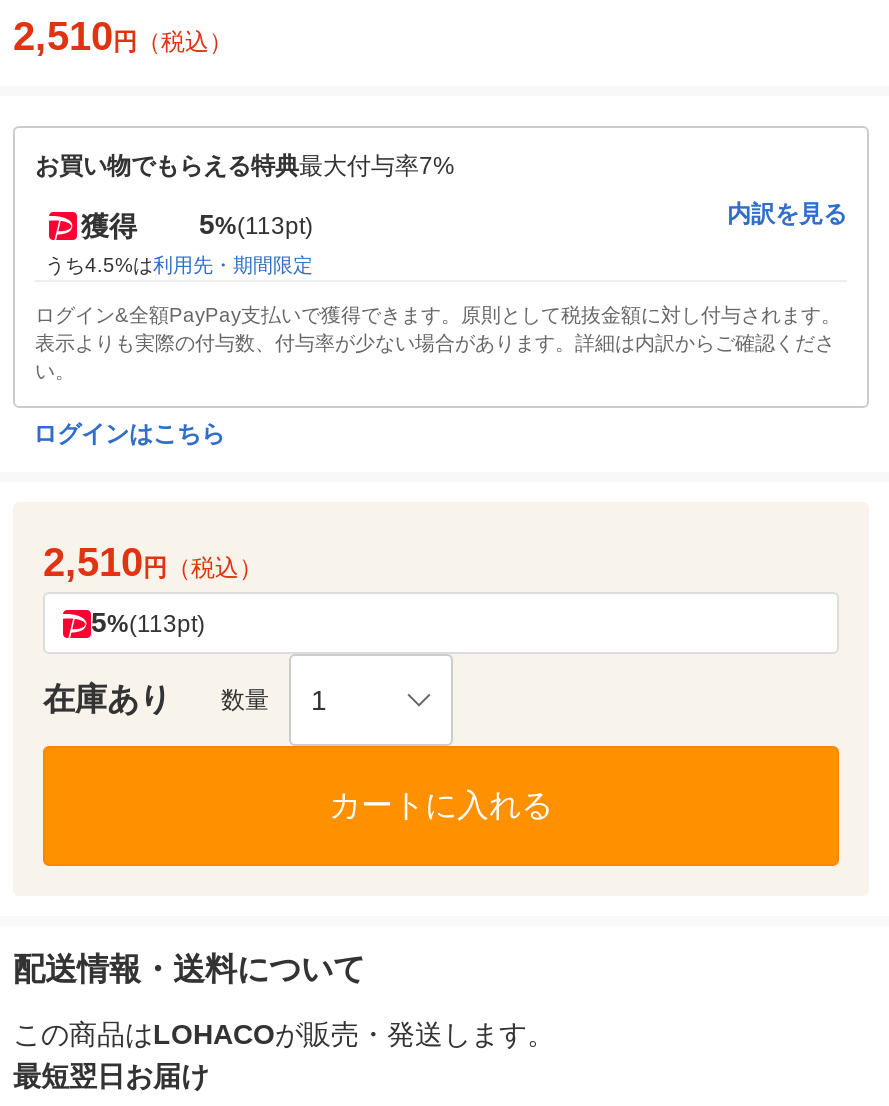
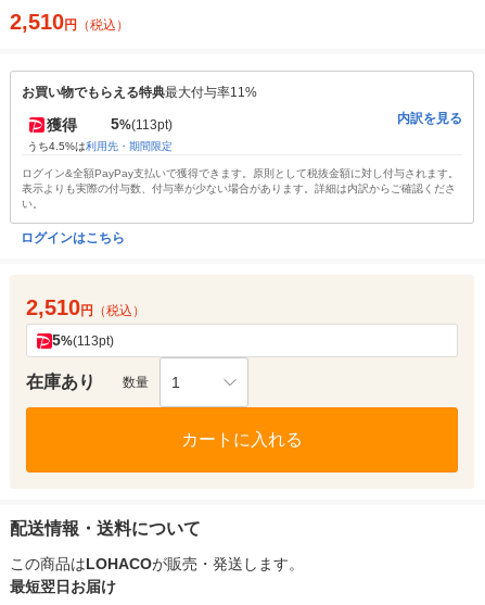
- お買い物でもらえる特典最大付与率7%
+ お買い物でもらえる特典最大付与率11%
